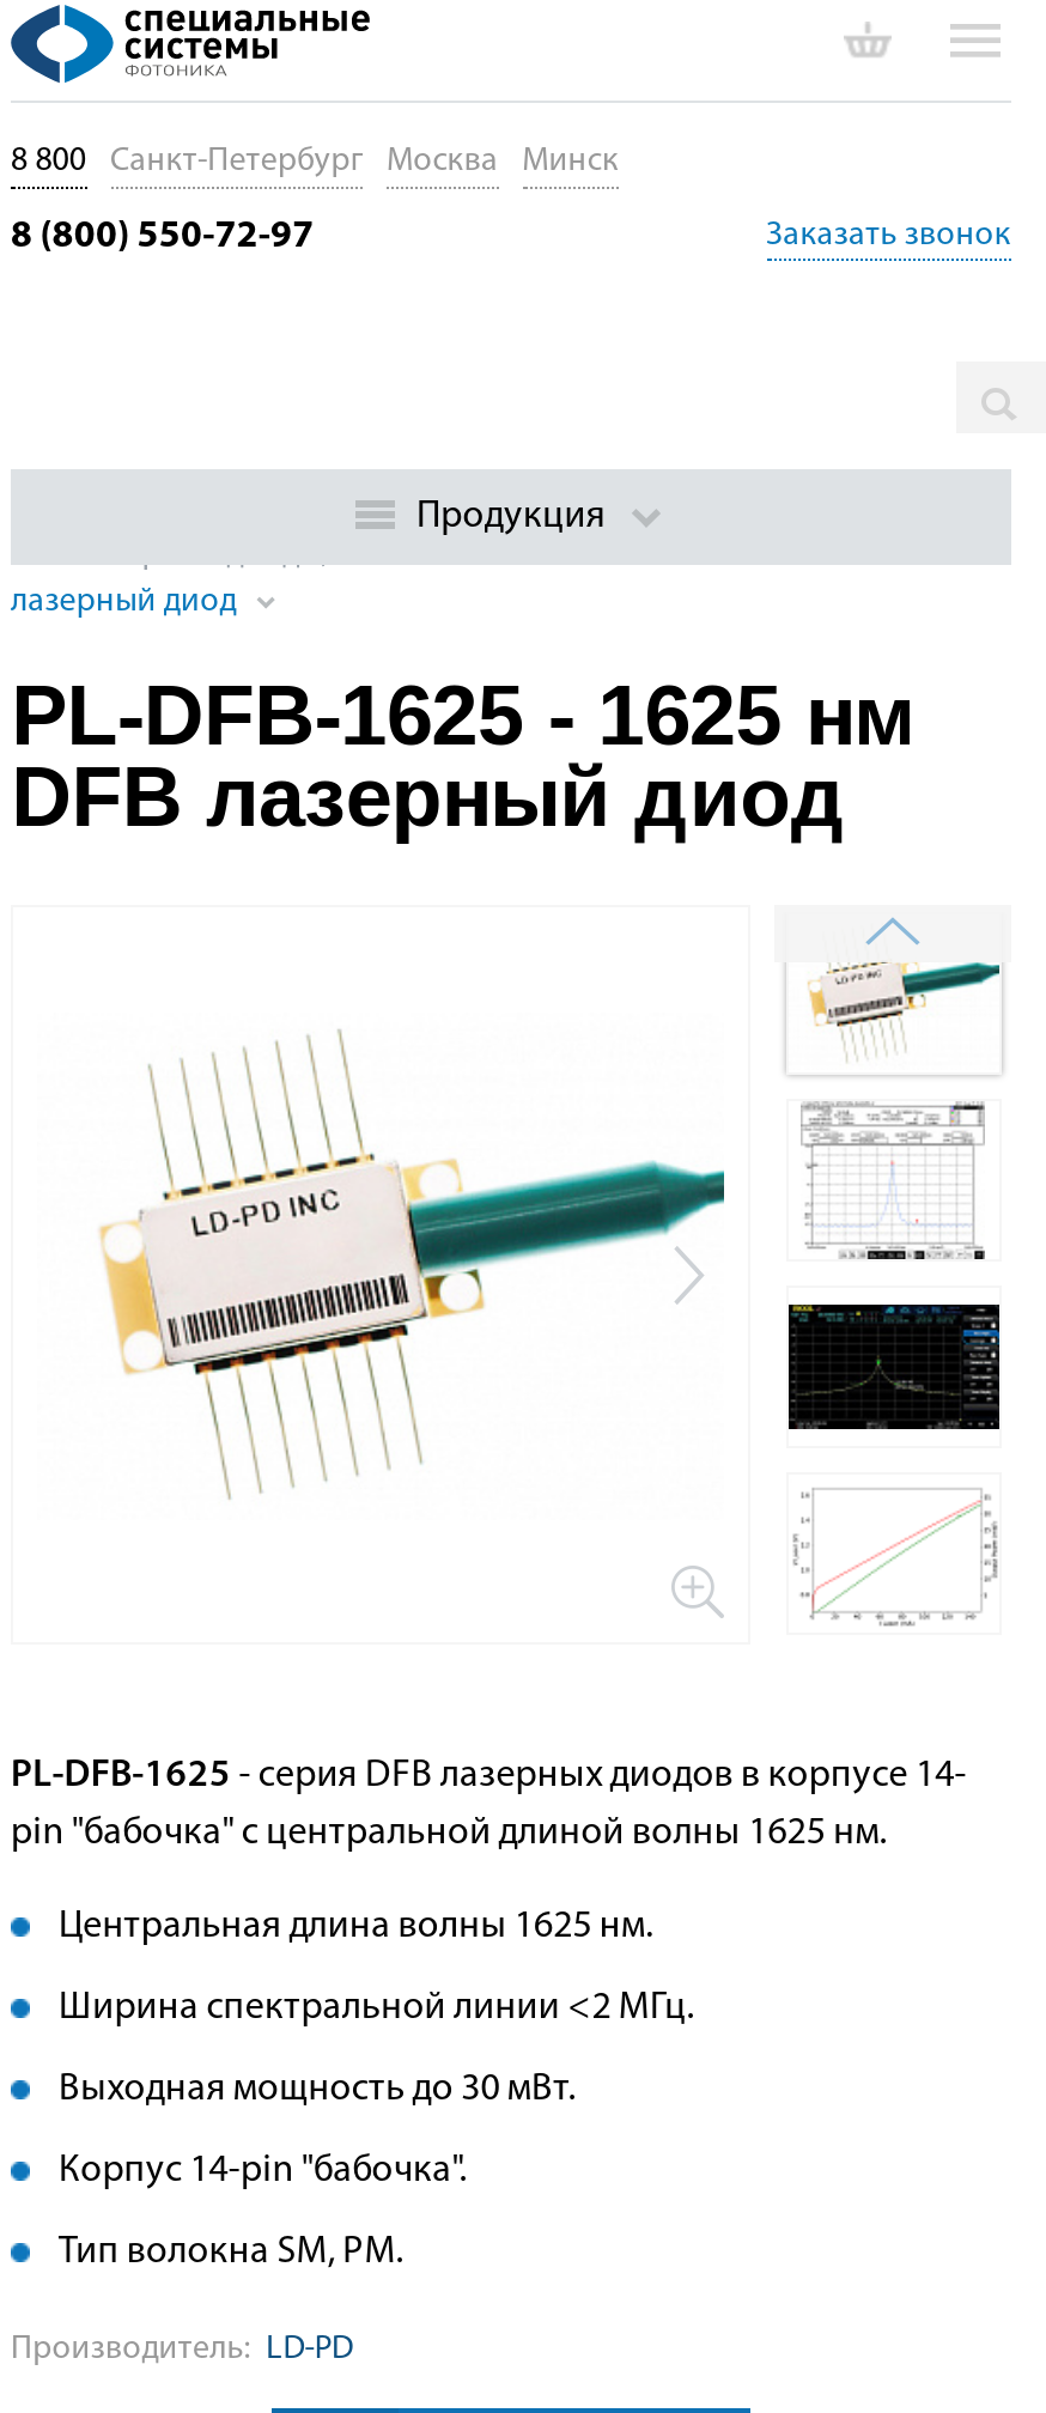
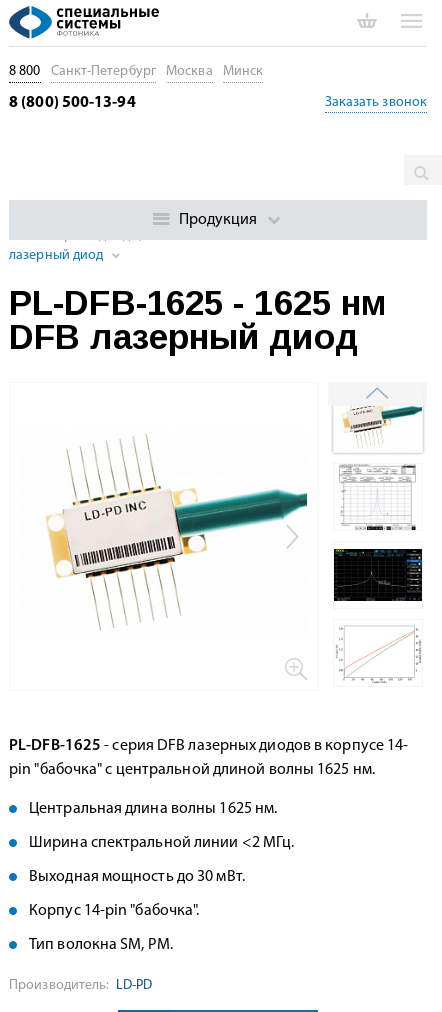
- 8 (800) 550-72-97
+ 8 (800) 500-13-94
